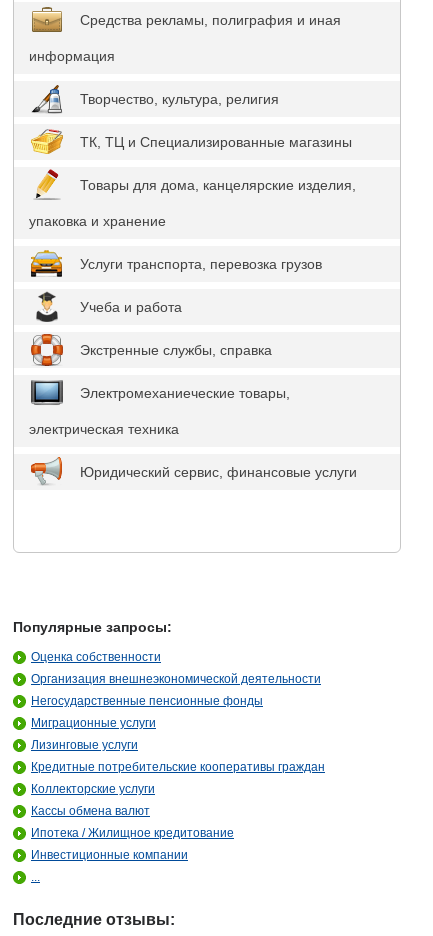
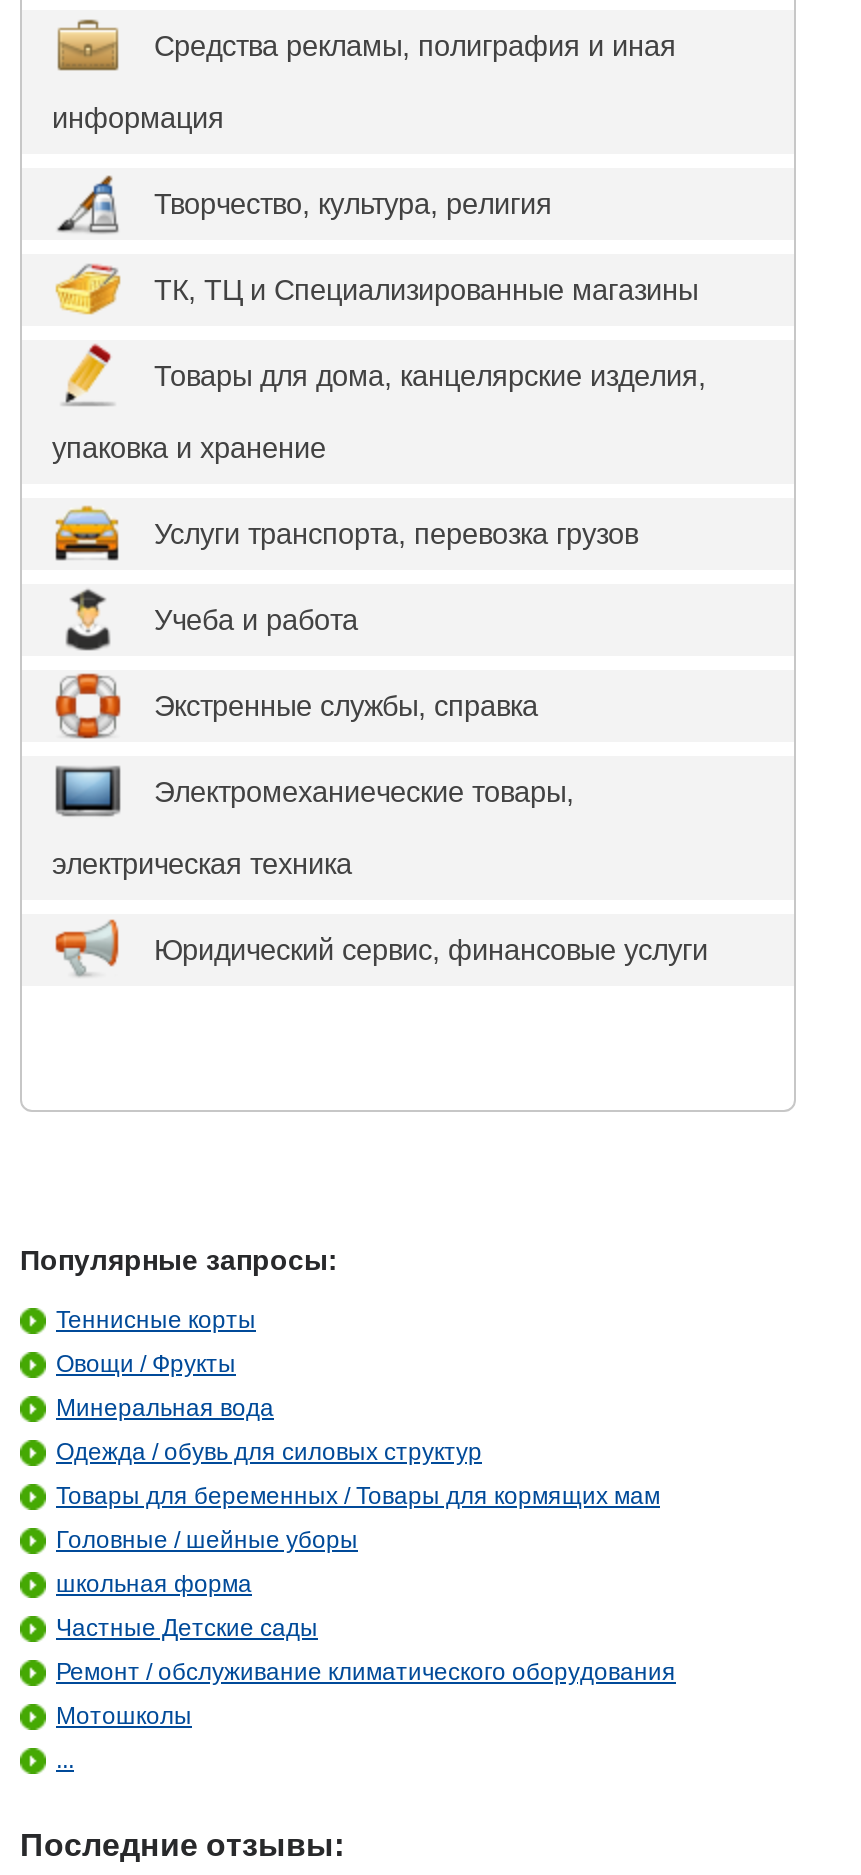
- Оценка собственности
+ Теннисные корты

- Организация внешнеэкономической деятельности
+ Овощи / Фрукты

- Негосударственные пенсионные фонды
+ Минеральная вода

- Миграционные услуги
+ Одежда / обувь для силовых структур

- Лизинговые услуги
+ Товары для беременных / Товары для кормящих мам

- Кредитные потребительские кооперативы граждан
+ Головные / шейные уборы

- Коллекторские услуги
+ школьная форма

- Кассы обмена валют
+ Частные Детские сады

- Ипотека / Жилищное кредитование
+ Ремонт / обслуживание климатического оборудования

- Инвестиционные компании
+ Мотошколы
